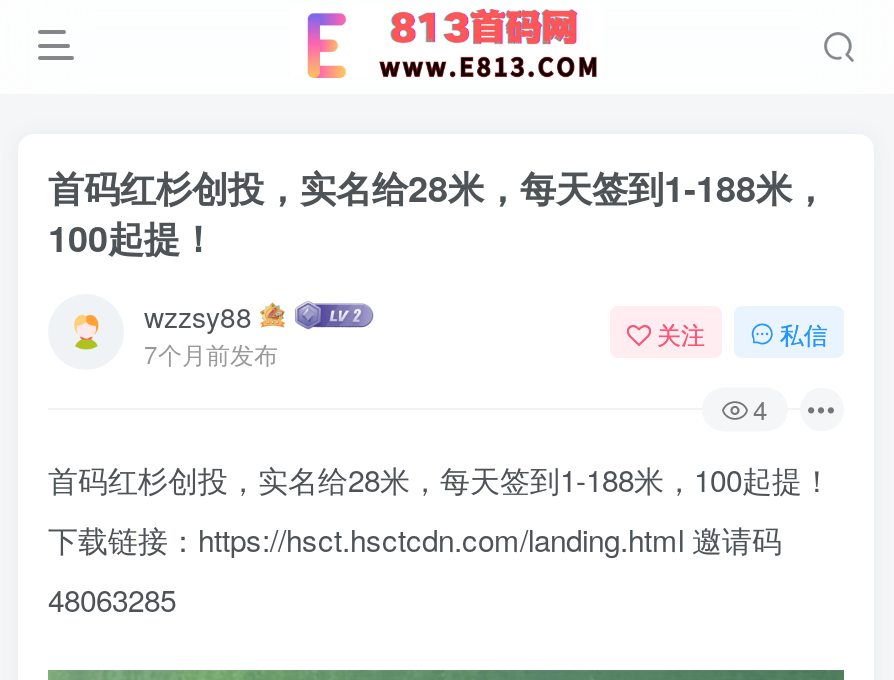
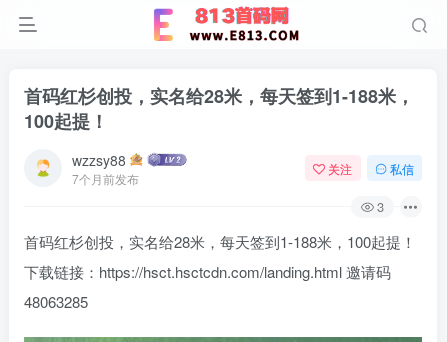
- 4
+ 3
